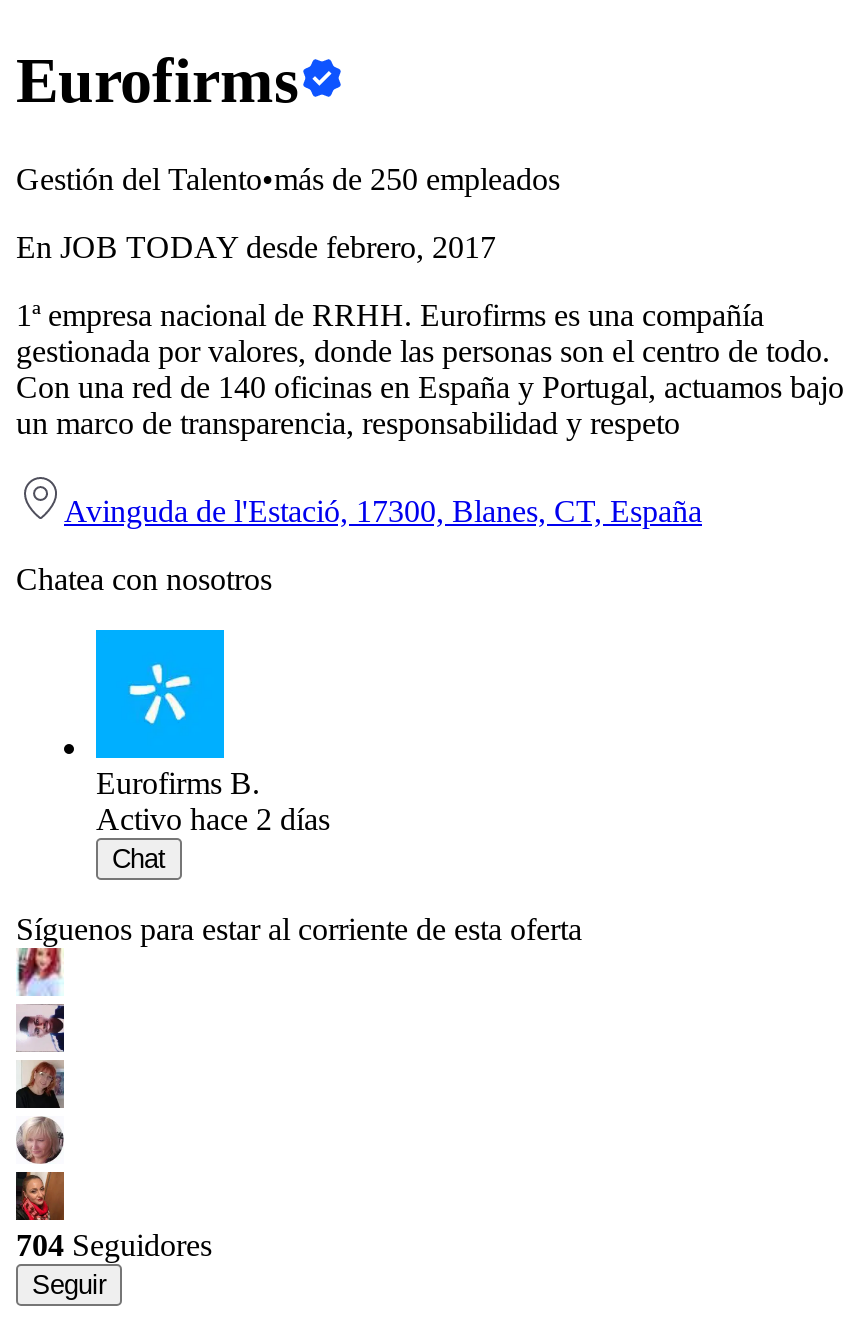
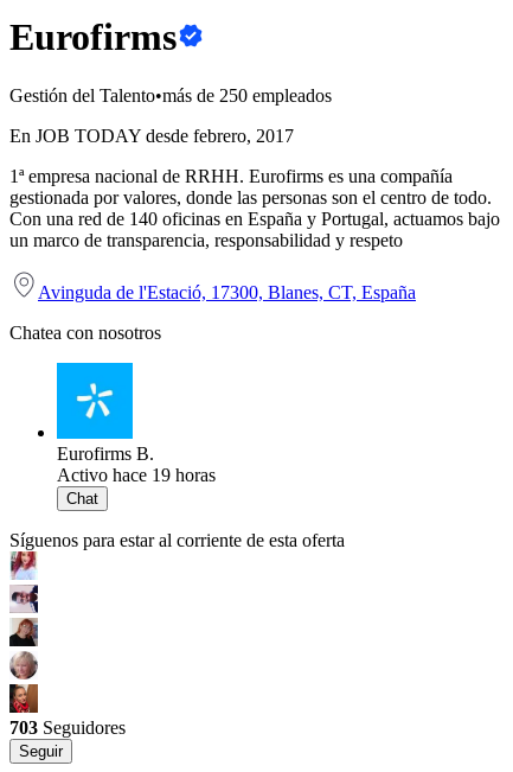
- Activo hace 2 días
+ Activo hace 19 horas

- 704 Seguidores
+ 703 Seguidores
